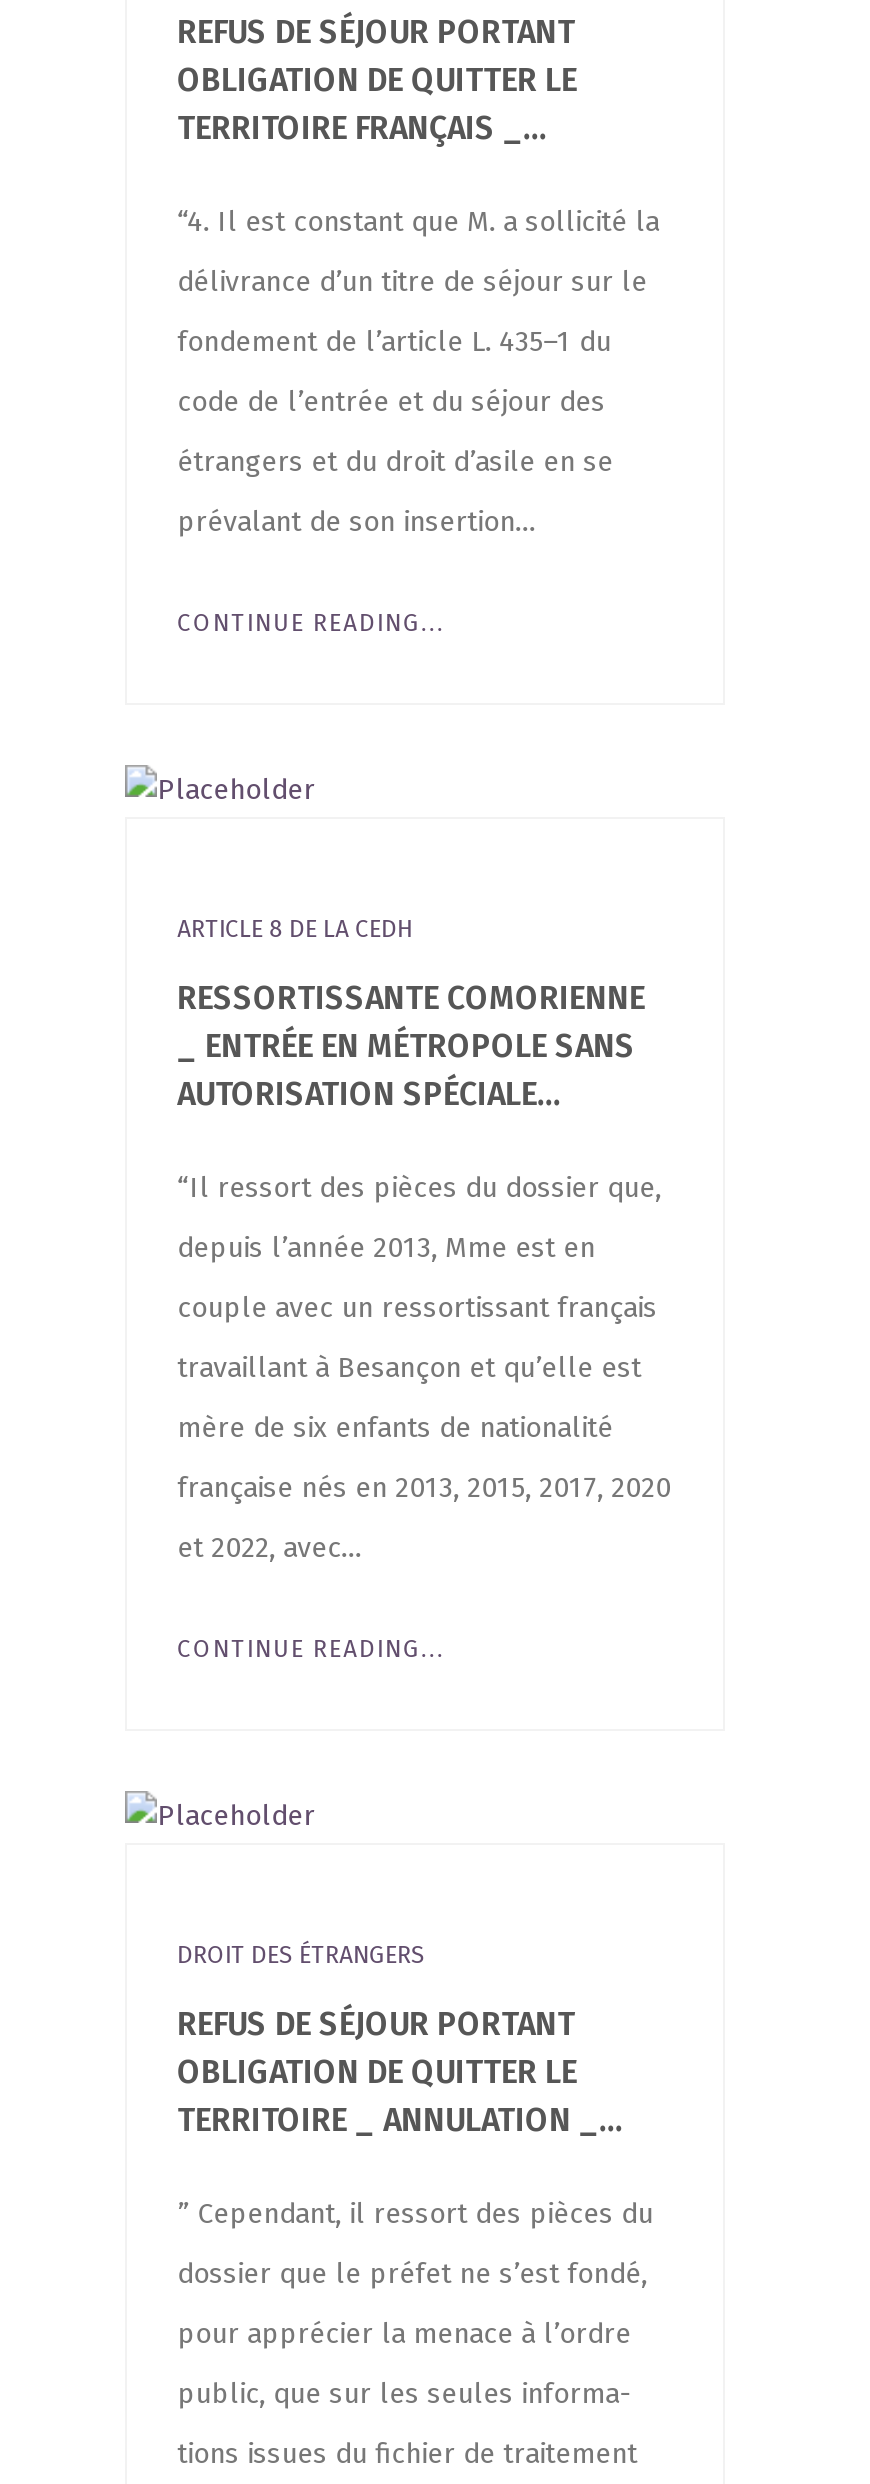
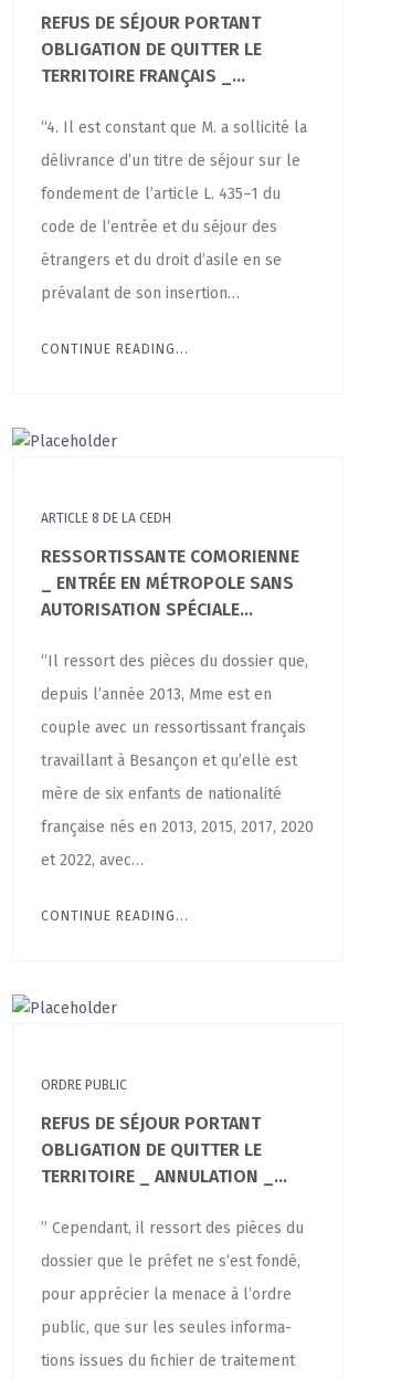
- DROIT DES ÉTRANGERS
+ ORDRE PUBLIC
